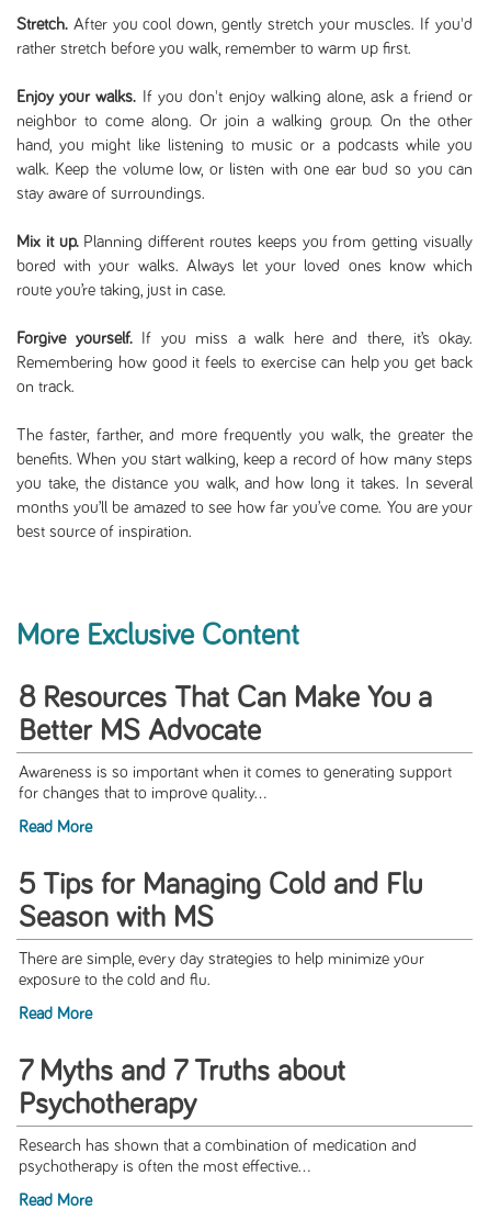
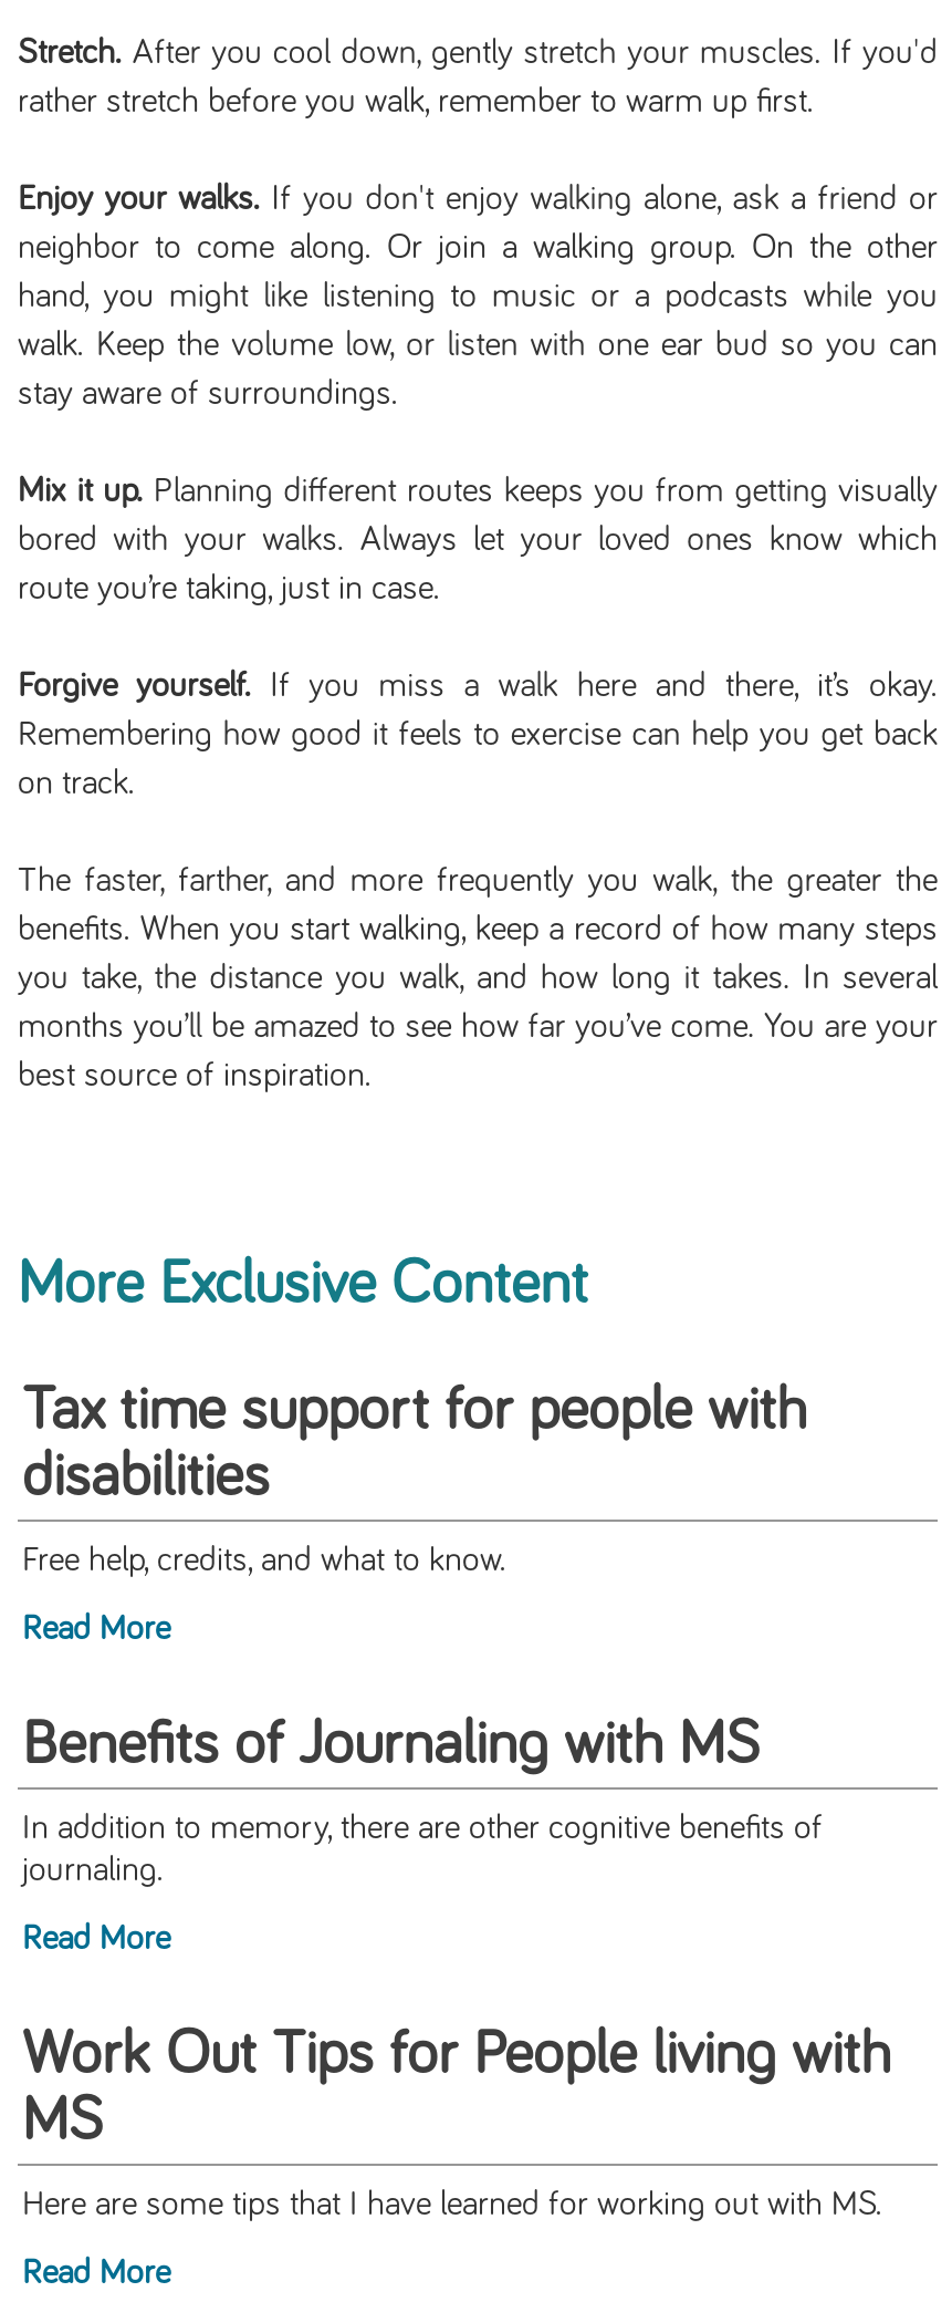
- 8 Resources That Can Make You a
- Better MS Advocate
+ Tax time support for people with
+ disabilities

- Awareness is so important when it comes to generating support
- for changes that to improve quality...
+ Free help, credits, and what to know.

- 5 Tips for Managing Cold and Flu
- Season with MS
+ Benefits of Journaling with MS

- There are simple, every day strategies to help minimize your
- exposure to the cold and flu.
+ In addition to memory, there are other cognitive benefits of
+ journaling.

- 7 Myths and 7 Truths about
- Psychotherapy
+ Work Out Tips for People living with
+ MS

- Research has shown that a combination of medication and
- psychotherapy is often the most effective...
+ Here are some tips that I have learned for working out with MS.
